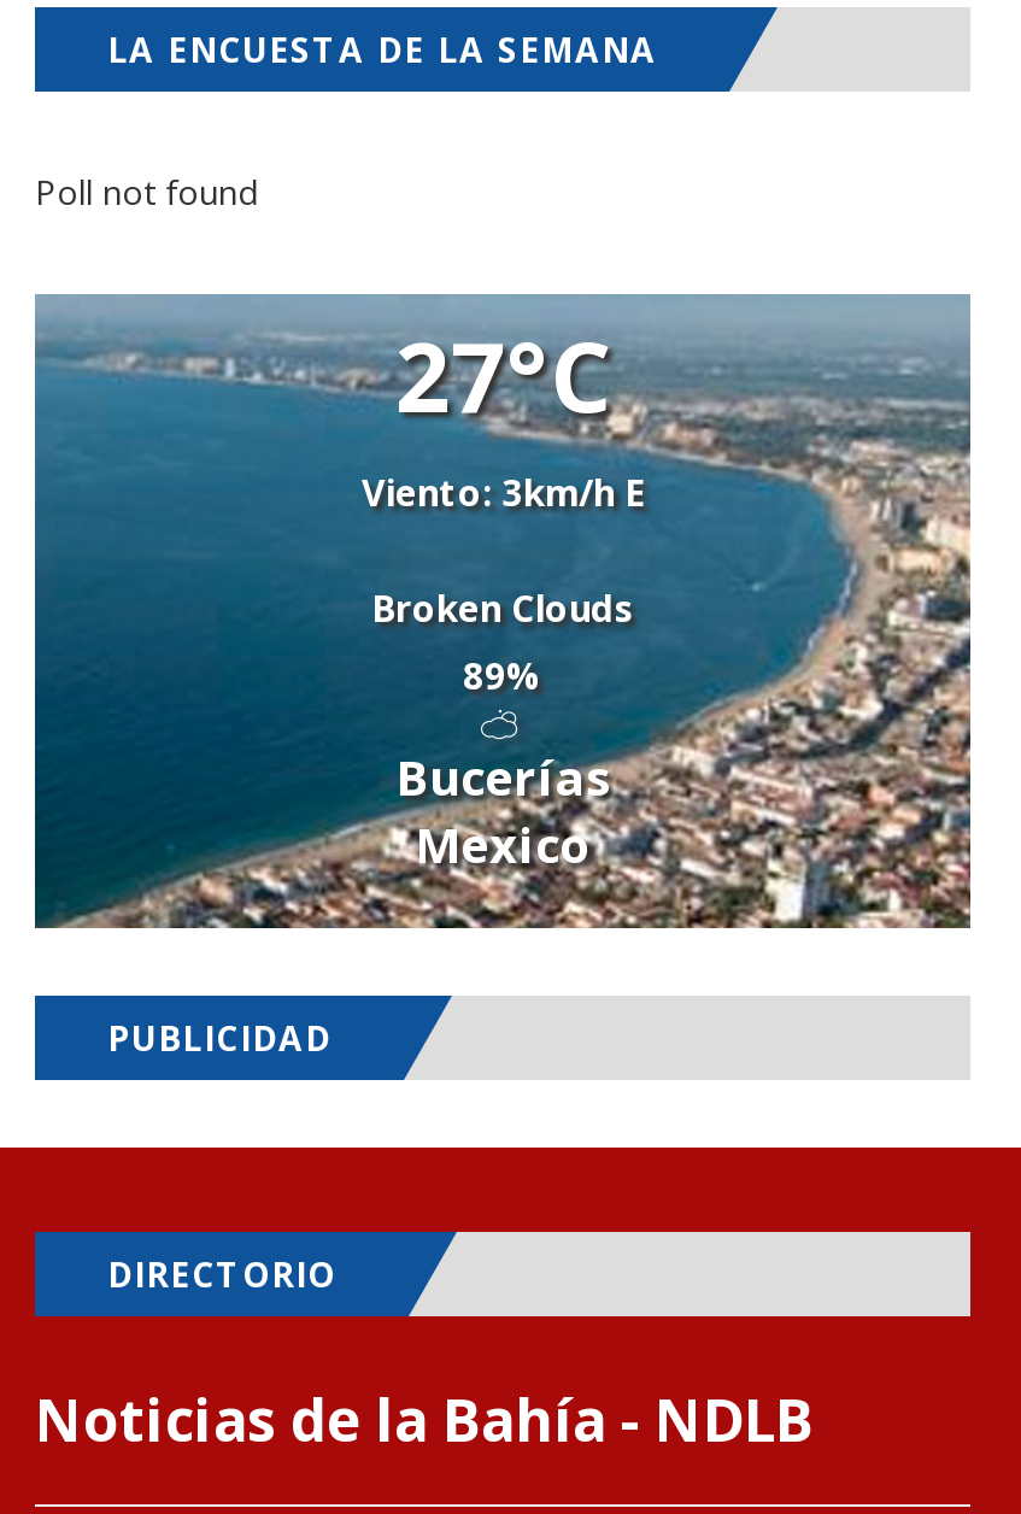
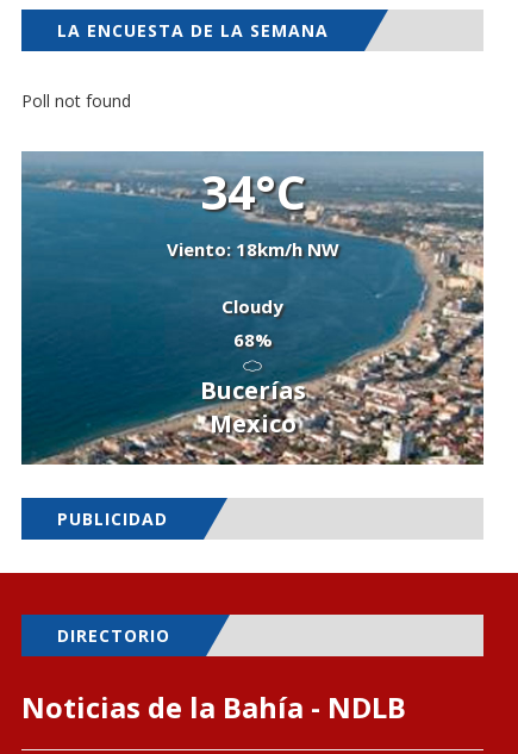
- 27°C
- Viento: 3km/h E
+ 34°C
+ Viento: 18km/h NW

- Broken Clouds
- 89%
+ Cloudy
+ 68%
